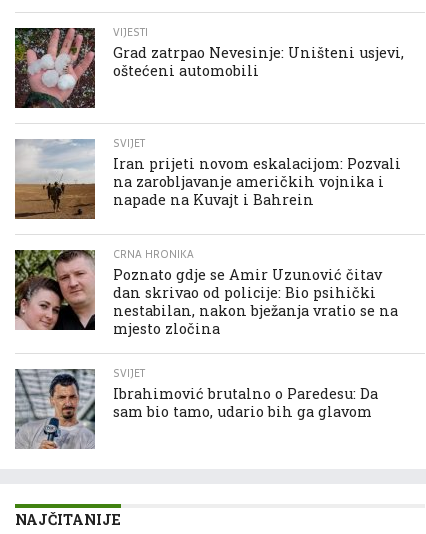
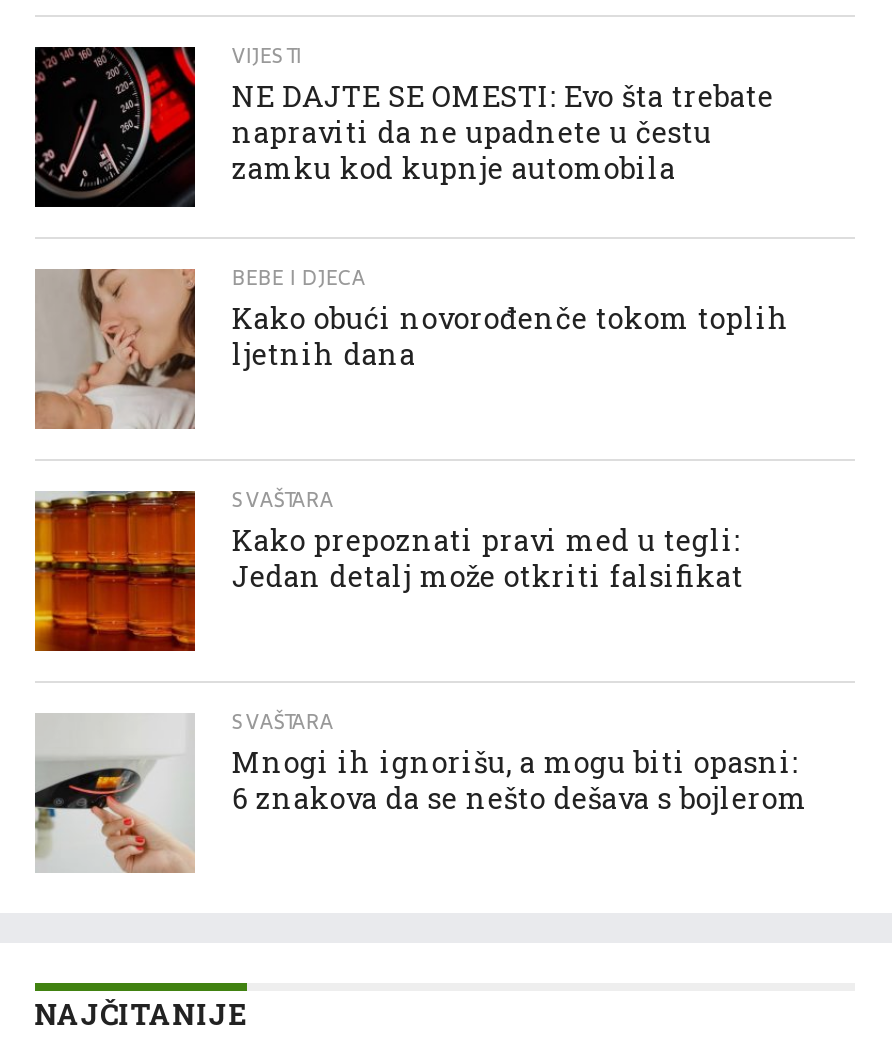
- [image]
- Grad zatrpao Nevesinje: Uništeni usjevi,
- oštećeni automobili
+ [image]
+ NE DAJTE SE OMESTI: Evo šta trebate
+ napraviti da ne upadnete u čestu
+ zamku kod kupnje automobila

- [image]
- SVIJET
- Iran prijeti novom eskalacijom: Pozvali
- na zarobljavanje američkih vojnika i
- napade na Kuvajt i Bahrein
+ [image]
+ BEBE I DJECA
+ Kako obući novorođenče tokom toplih
+ ljetnih dana

- [image]
- CRNA HRONIKA
- Poznato gdje se Amir Uzunović čitav
- dan skrivao od policije: Bio psihički
- nestabilan, nakon bježanja vratio se na
- mjesto zločina
+ [image]
+ SVAŠTARA
+ Kako prepoznati pravi med u tegli:
+ Jedan detalj može otkriti falsifikat

- [image]
- SVIJET
- Ibrahimović brutalno o Paredesu: Da
- sam bio tamo, udario bih ga glavom
+ [image]
+ SVAŠTARA
+ Mnogi ih ignorišu, a mogu biti opasni:
+ 6 znakova da se nešto dešava s bojlerom
